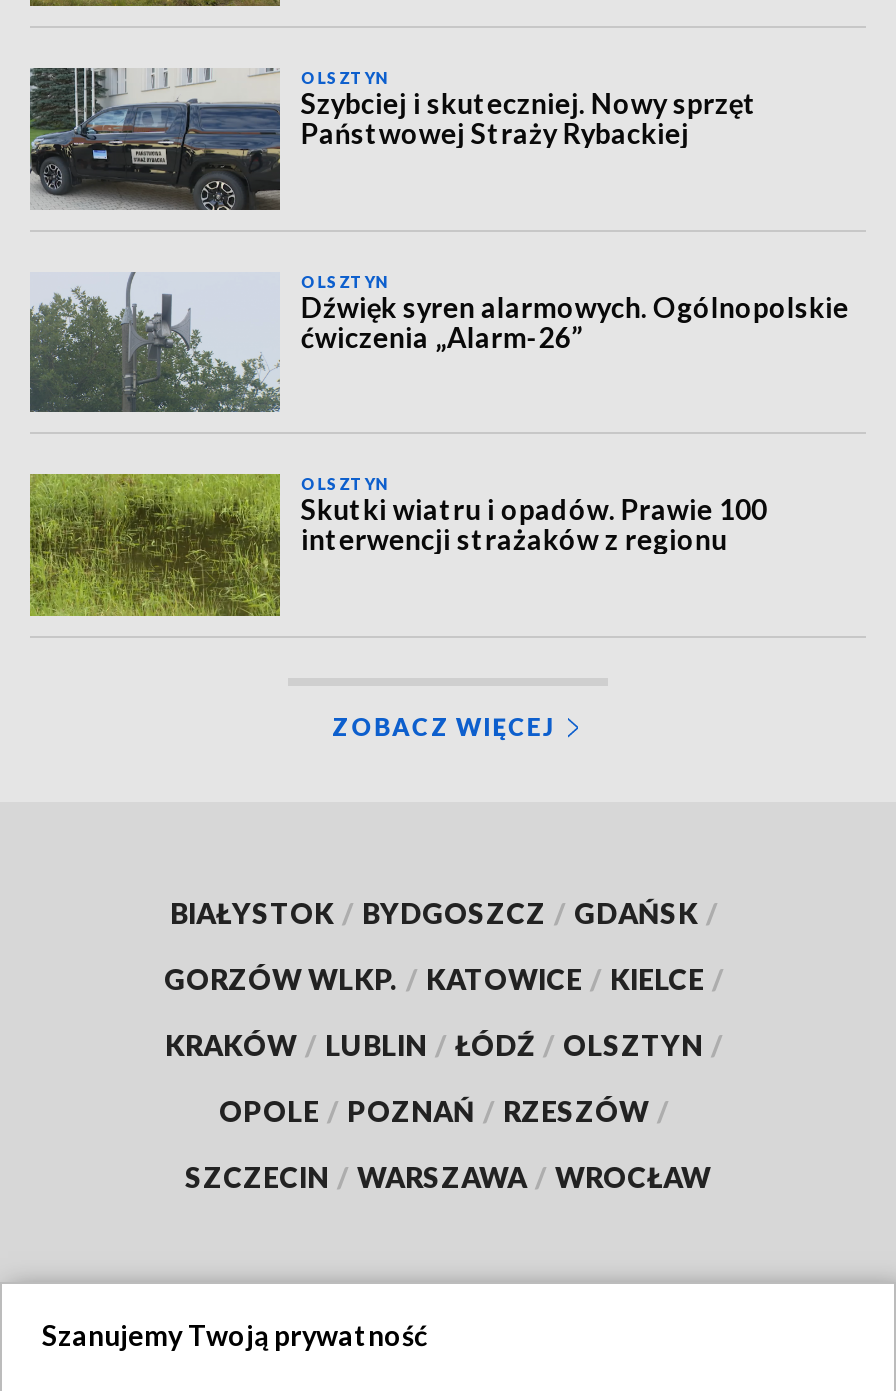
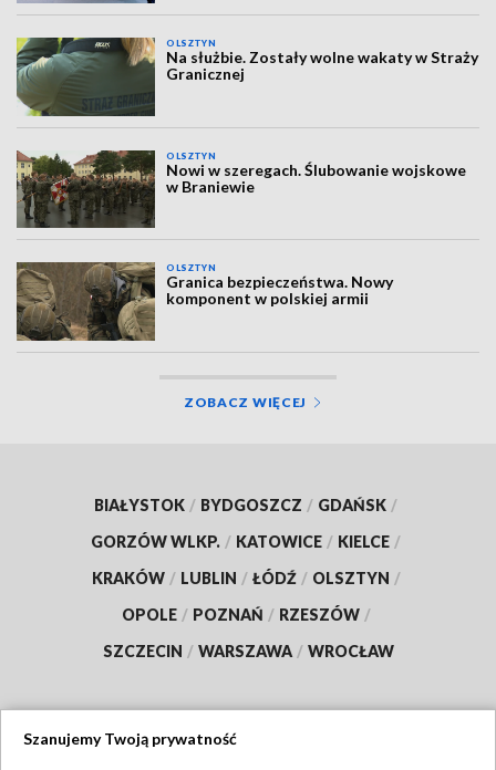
- [image]
- Szybciej i skuteczniej. Nowy sprzęt
- Państwowej Straży Rybackiej
+ [image]
+ Na służbie. Zostały wolne wakaty w Straży
+ Granicznej

- [image]
- Dźwięk syren alarmowych. Ogólnopolskie
- ćwiczenia „Alarm-26”
+ [image]
+ Nowi w szeregach. Ślubowanie wojskowe
+ w Braniewie

- [image]
- Skutki wiatru i opadów. Prawie 100
- interwencji strażaków z regionu
+ [image]
+ Granica bezpieczeństwa. Nowy
+ komponent w polskiej armii
